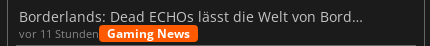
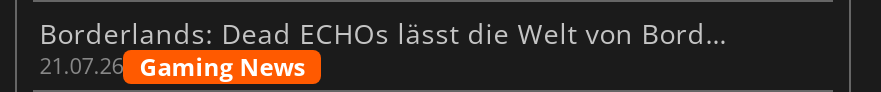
- vor 11 Stunden Gaming News
+ 21.07.26 Gaming News
